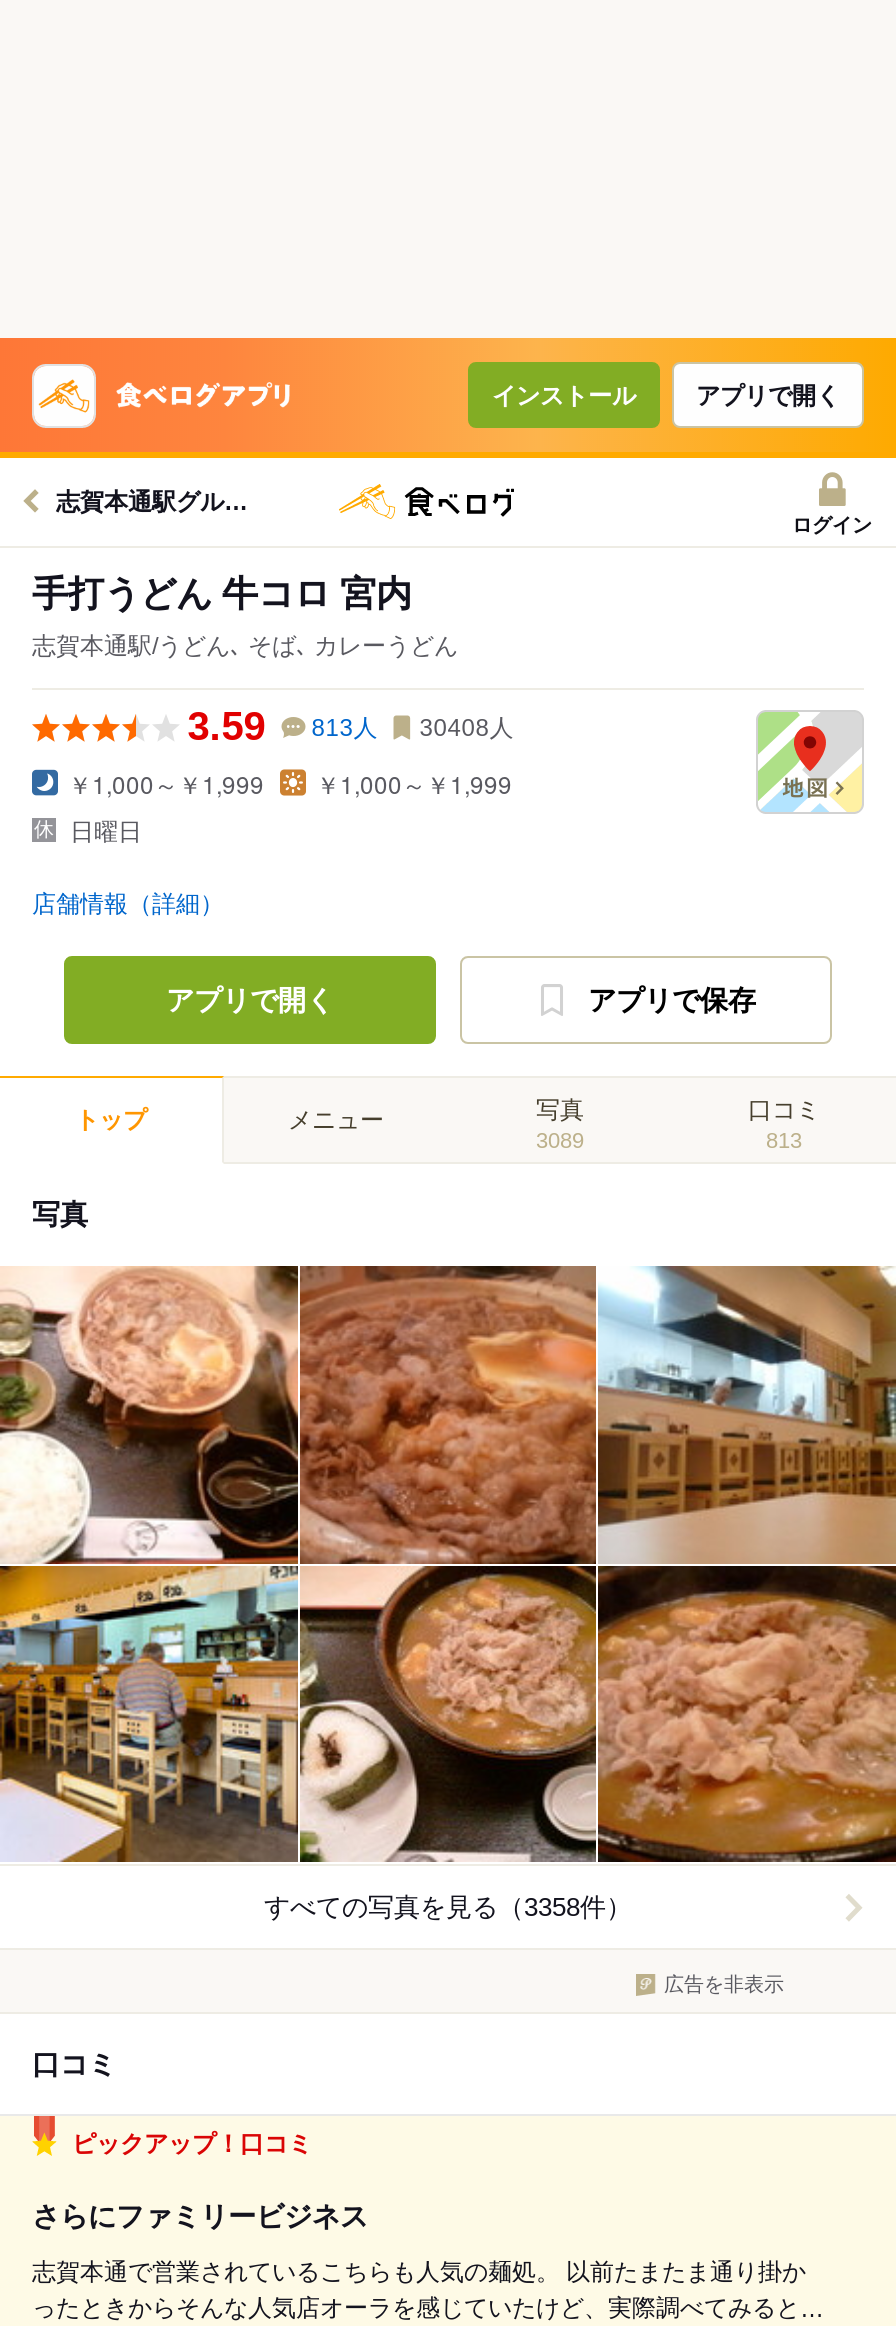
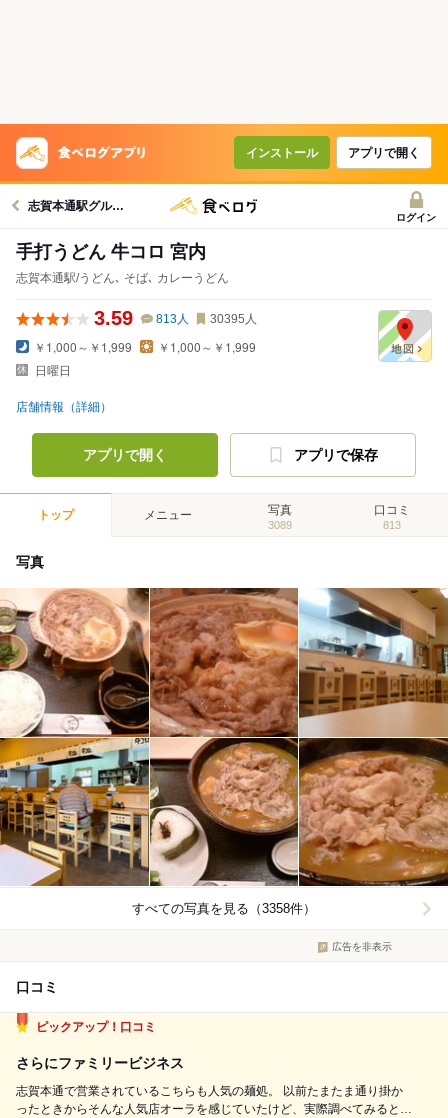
- 3.59 813人 30408人
+ 3.59 813人 30395人
